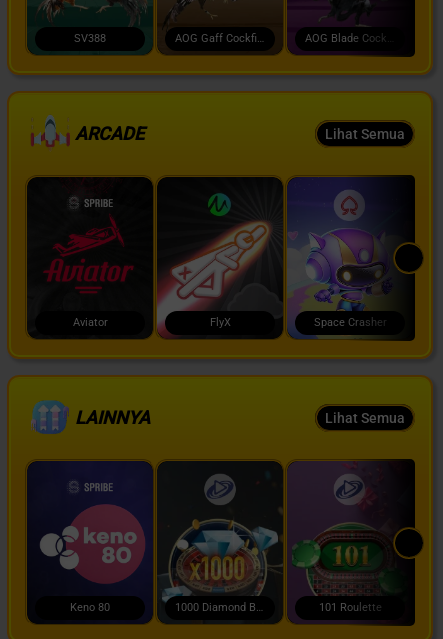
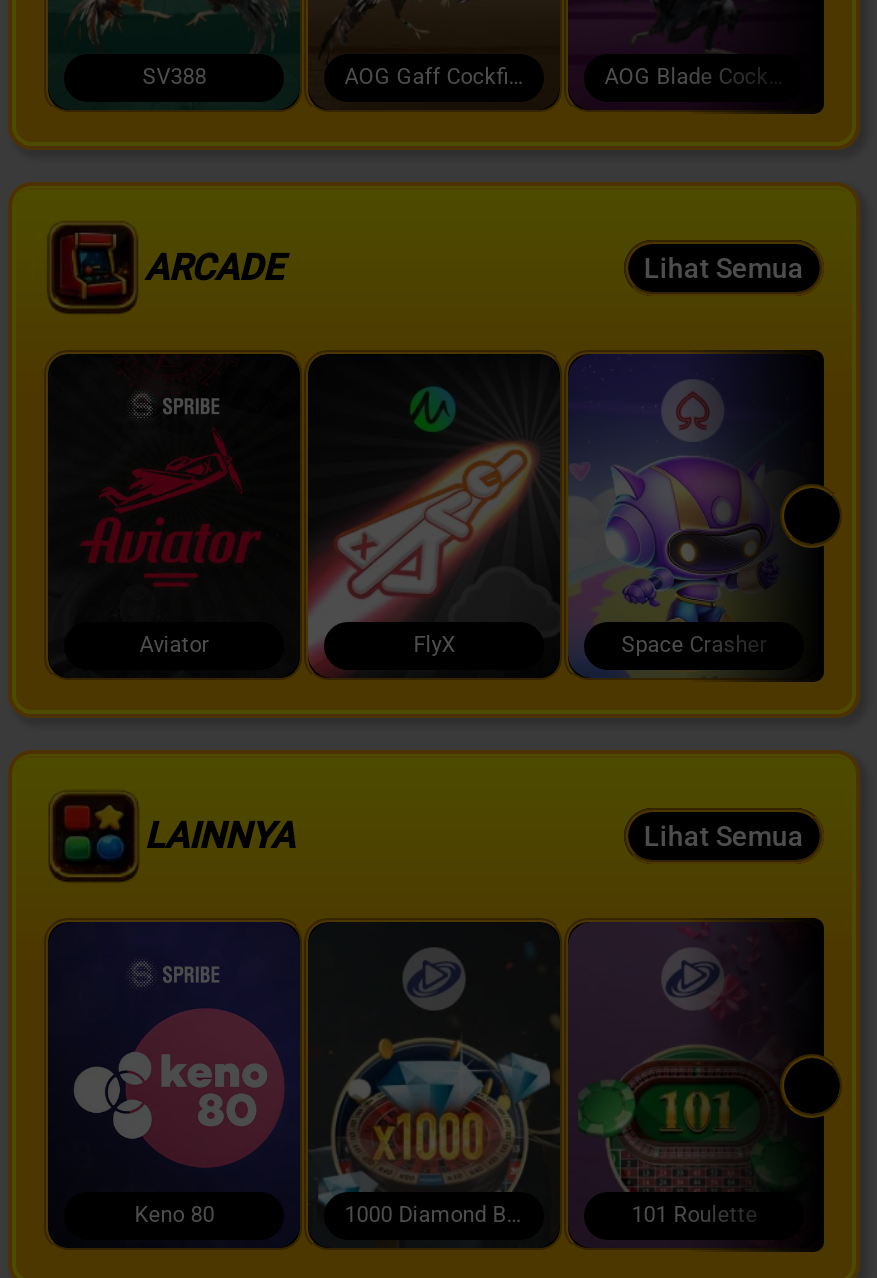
- [image]
+ [image]

- [image]
+ [image]
